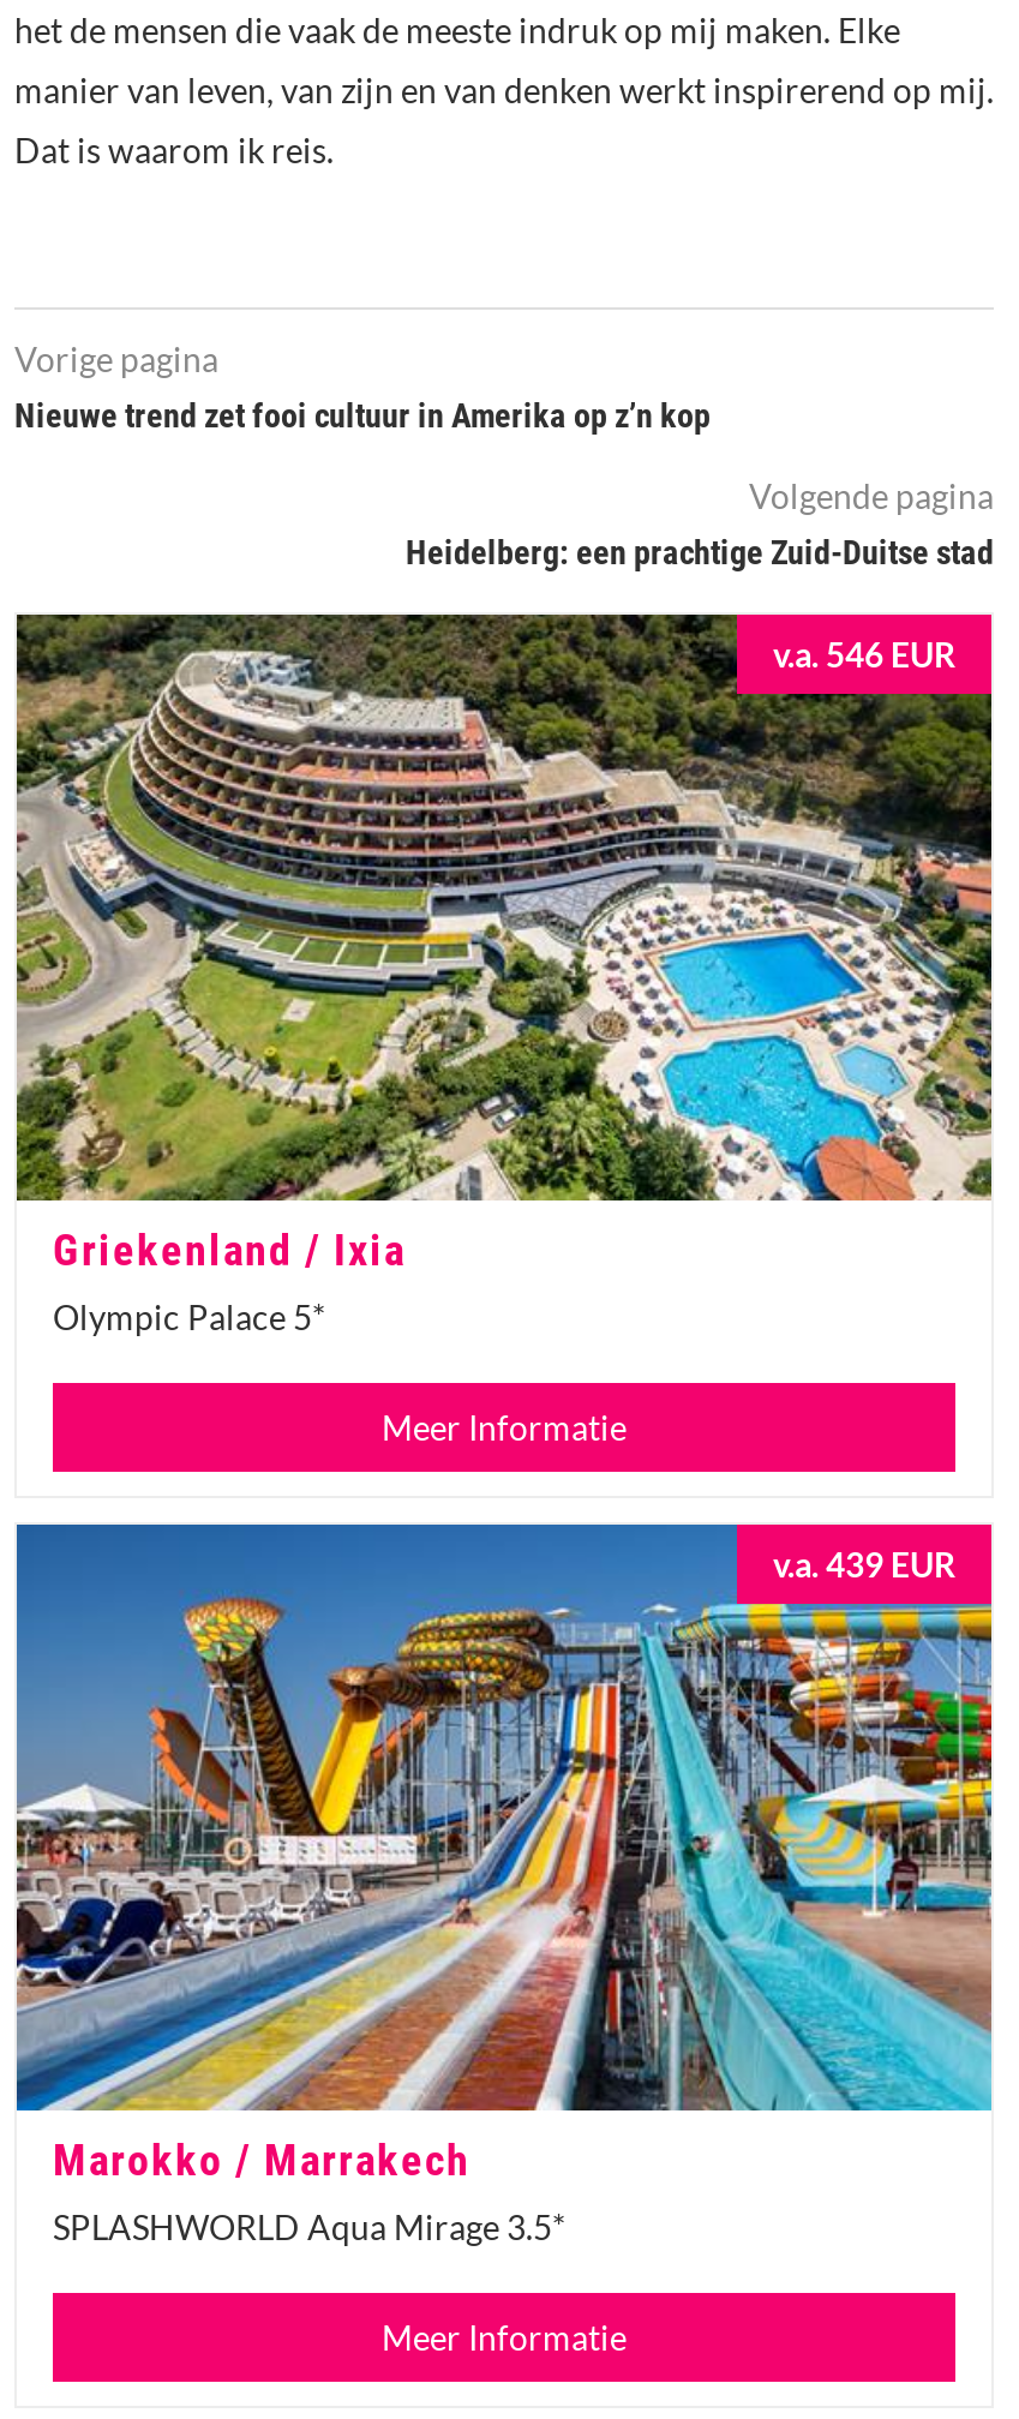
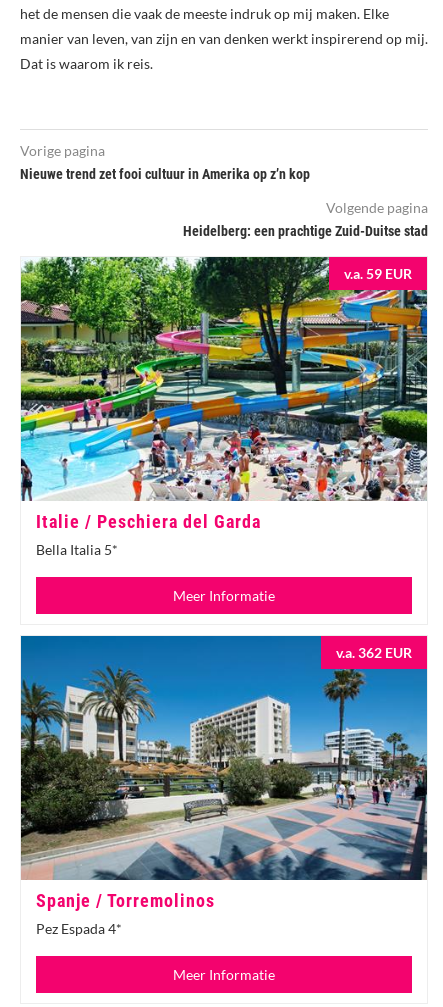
- [image]
- v.a. 546 EUR
+ [image]
+ v.a. 59 EUR

- Griekenland / Ixia
- Olympic Palace 5*
+ Italie / Peschiera del Garda
+ Bella Italia 5*

- [image]
- v.a. 439 EUR
+ [image]
+ v.a. 362 EUR

- Marokko / Marrakech
- SPLASHWORLD Aqua Mirage 3.5*
+ Spanje / Torremolinos
+ Pez Espada 4*
